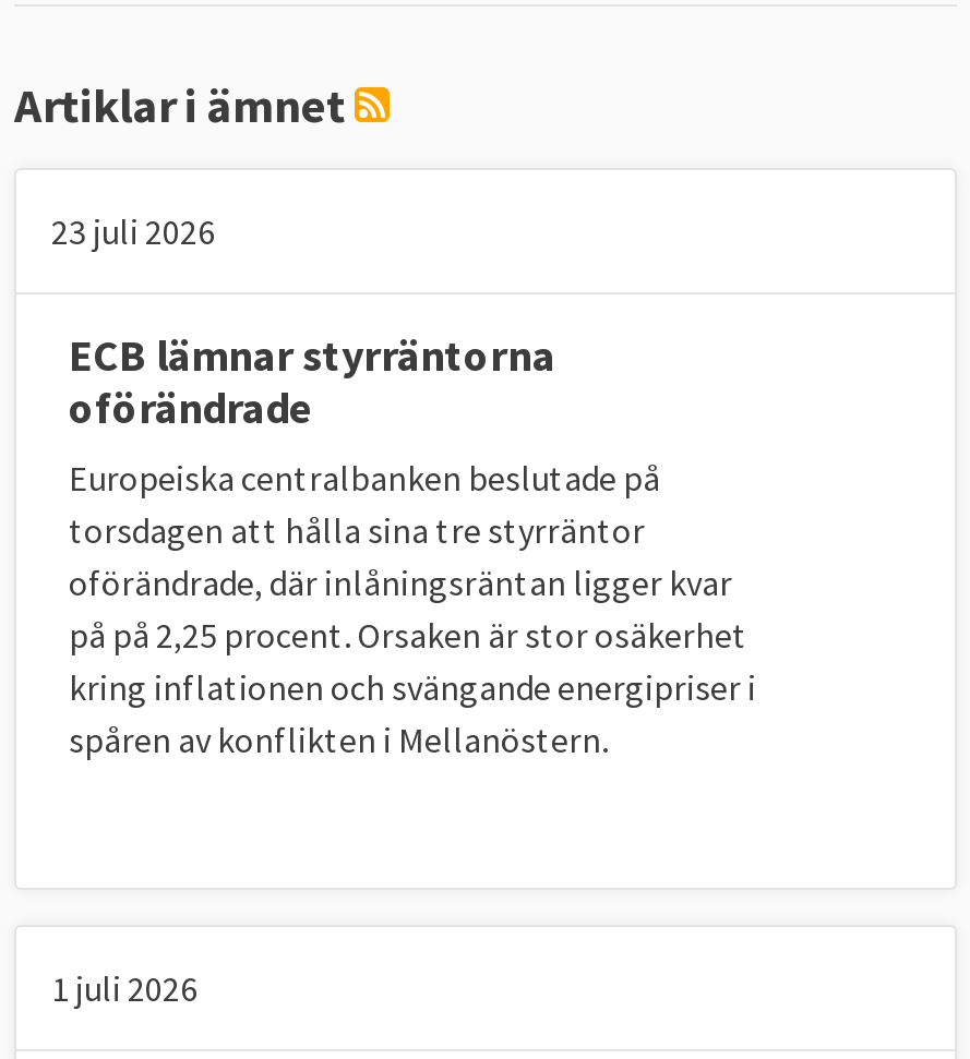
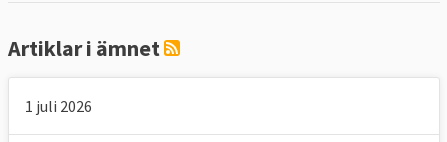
- 23 juli 2026
- ECB lämnar styrräntorna
- oförändrade
- Europeiska centralbanken beslutade på
- torsdagen att hålla sina tre styrräntor
- oförändrade, där inlåningsräntan ligger kvar
- på på 2,25 procent. Orsaken är stor osäkerhet
- kring inflationen och svängande energipriser i
- spåren av konflikten i Mellanöstern.
